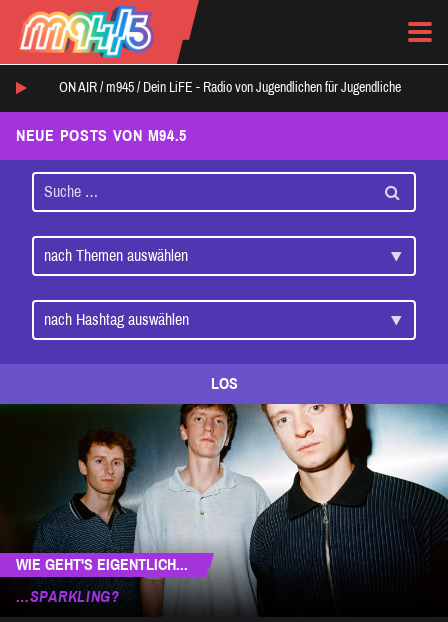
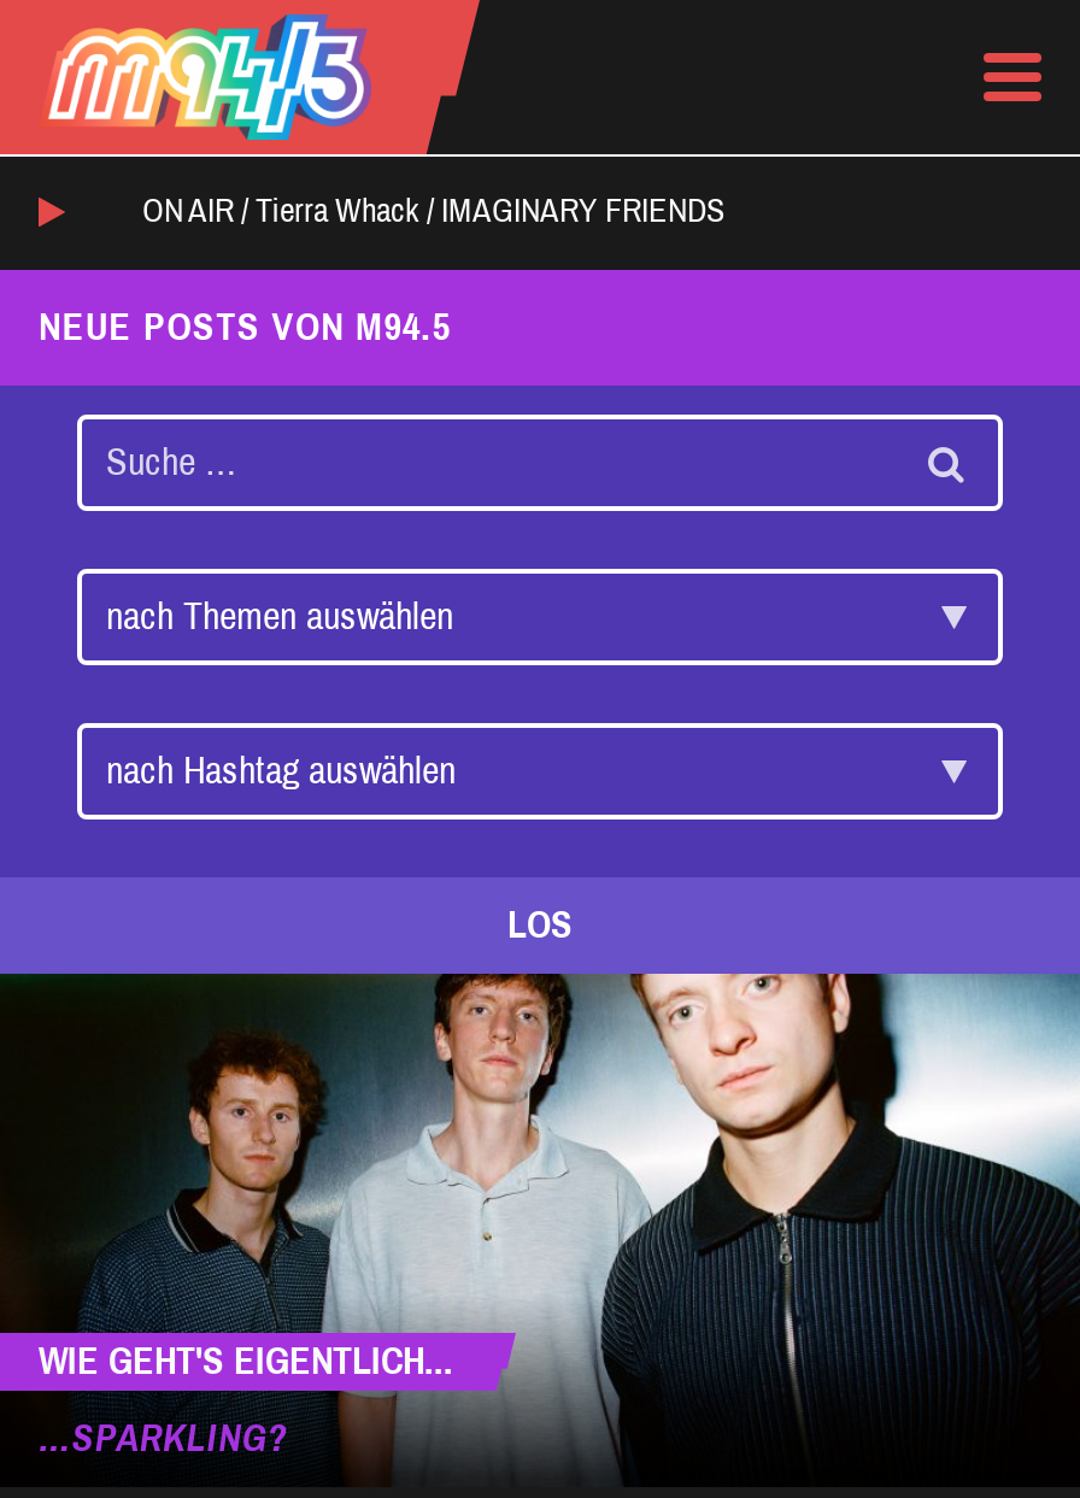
- ON AIR / m945 / Dein LiFE - Radio von Jugendlichen für Jugendliche
+ ON AIR / Tierra Whack / IMAGINARY FRIENDS
